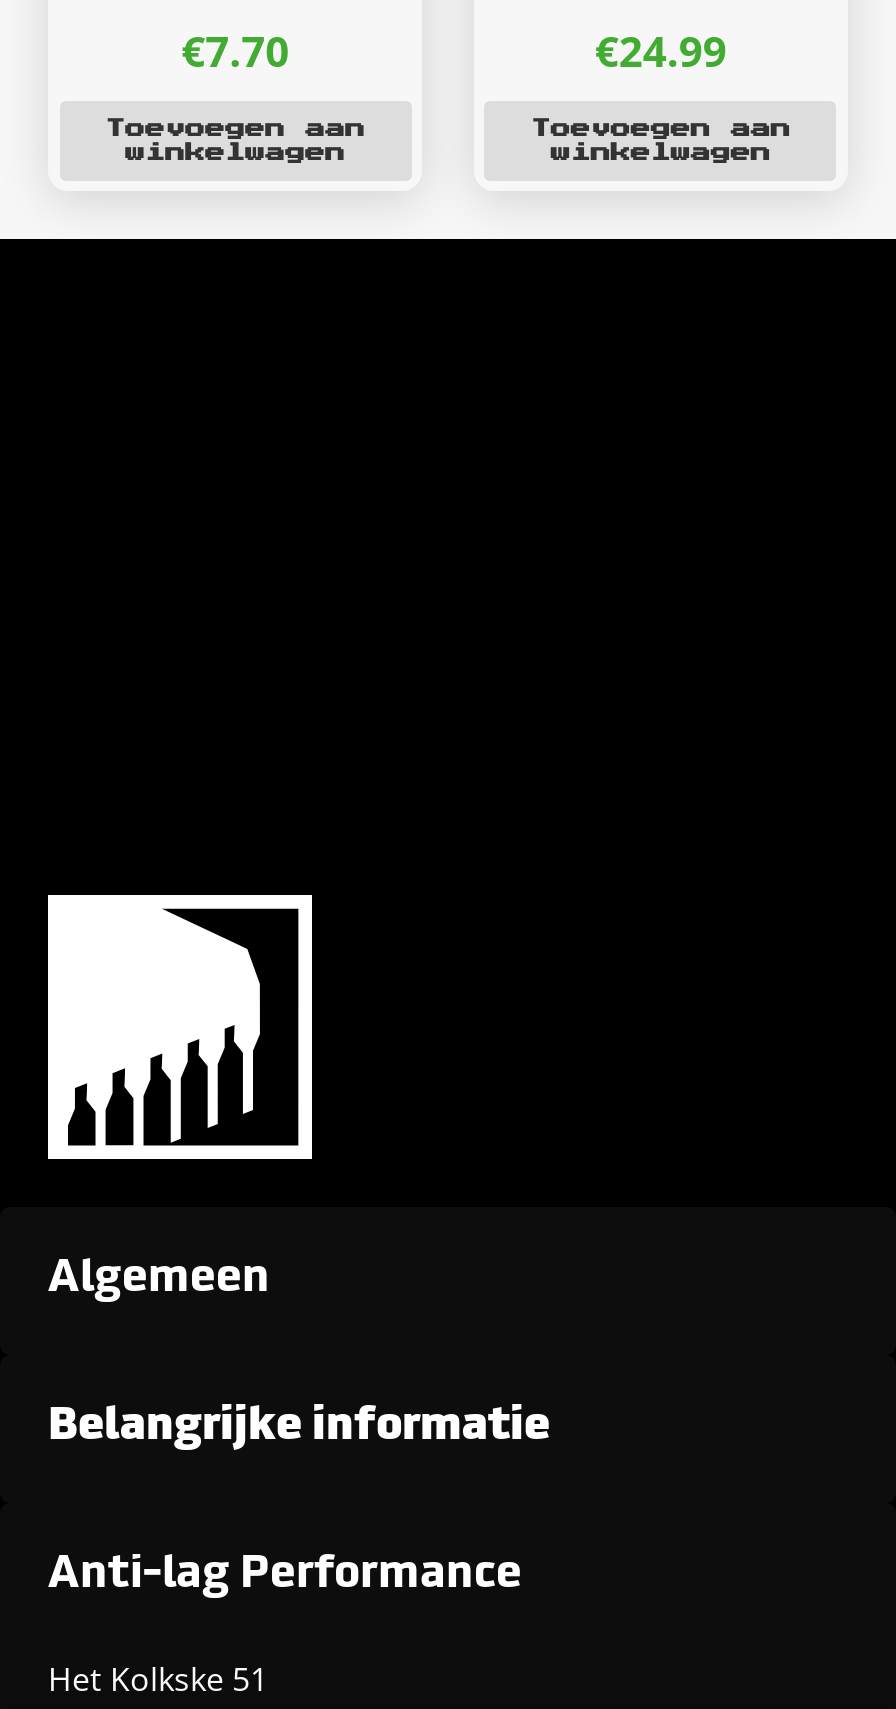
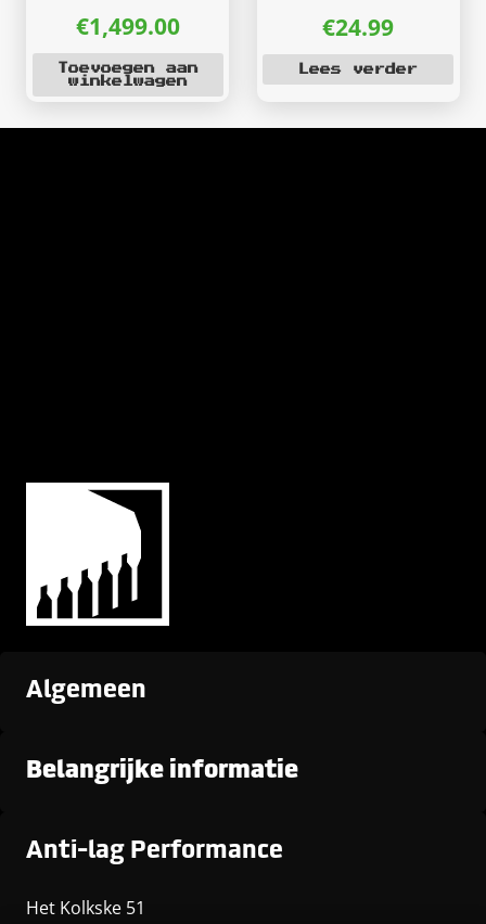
- €7.70
+ €1,499.00

- Toevoegen aan
- winkelwagen
+ Lees verder
